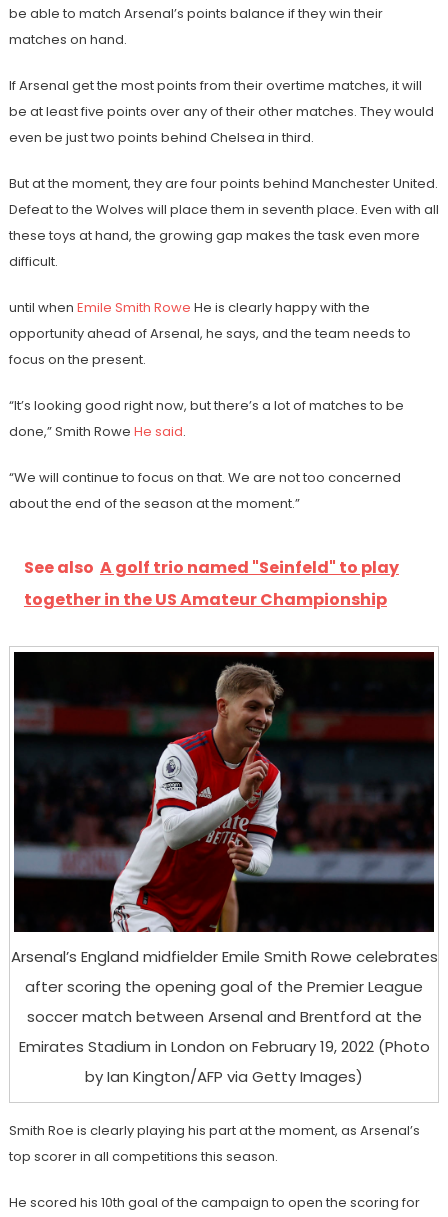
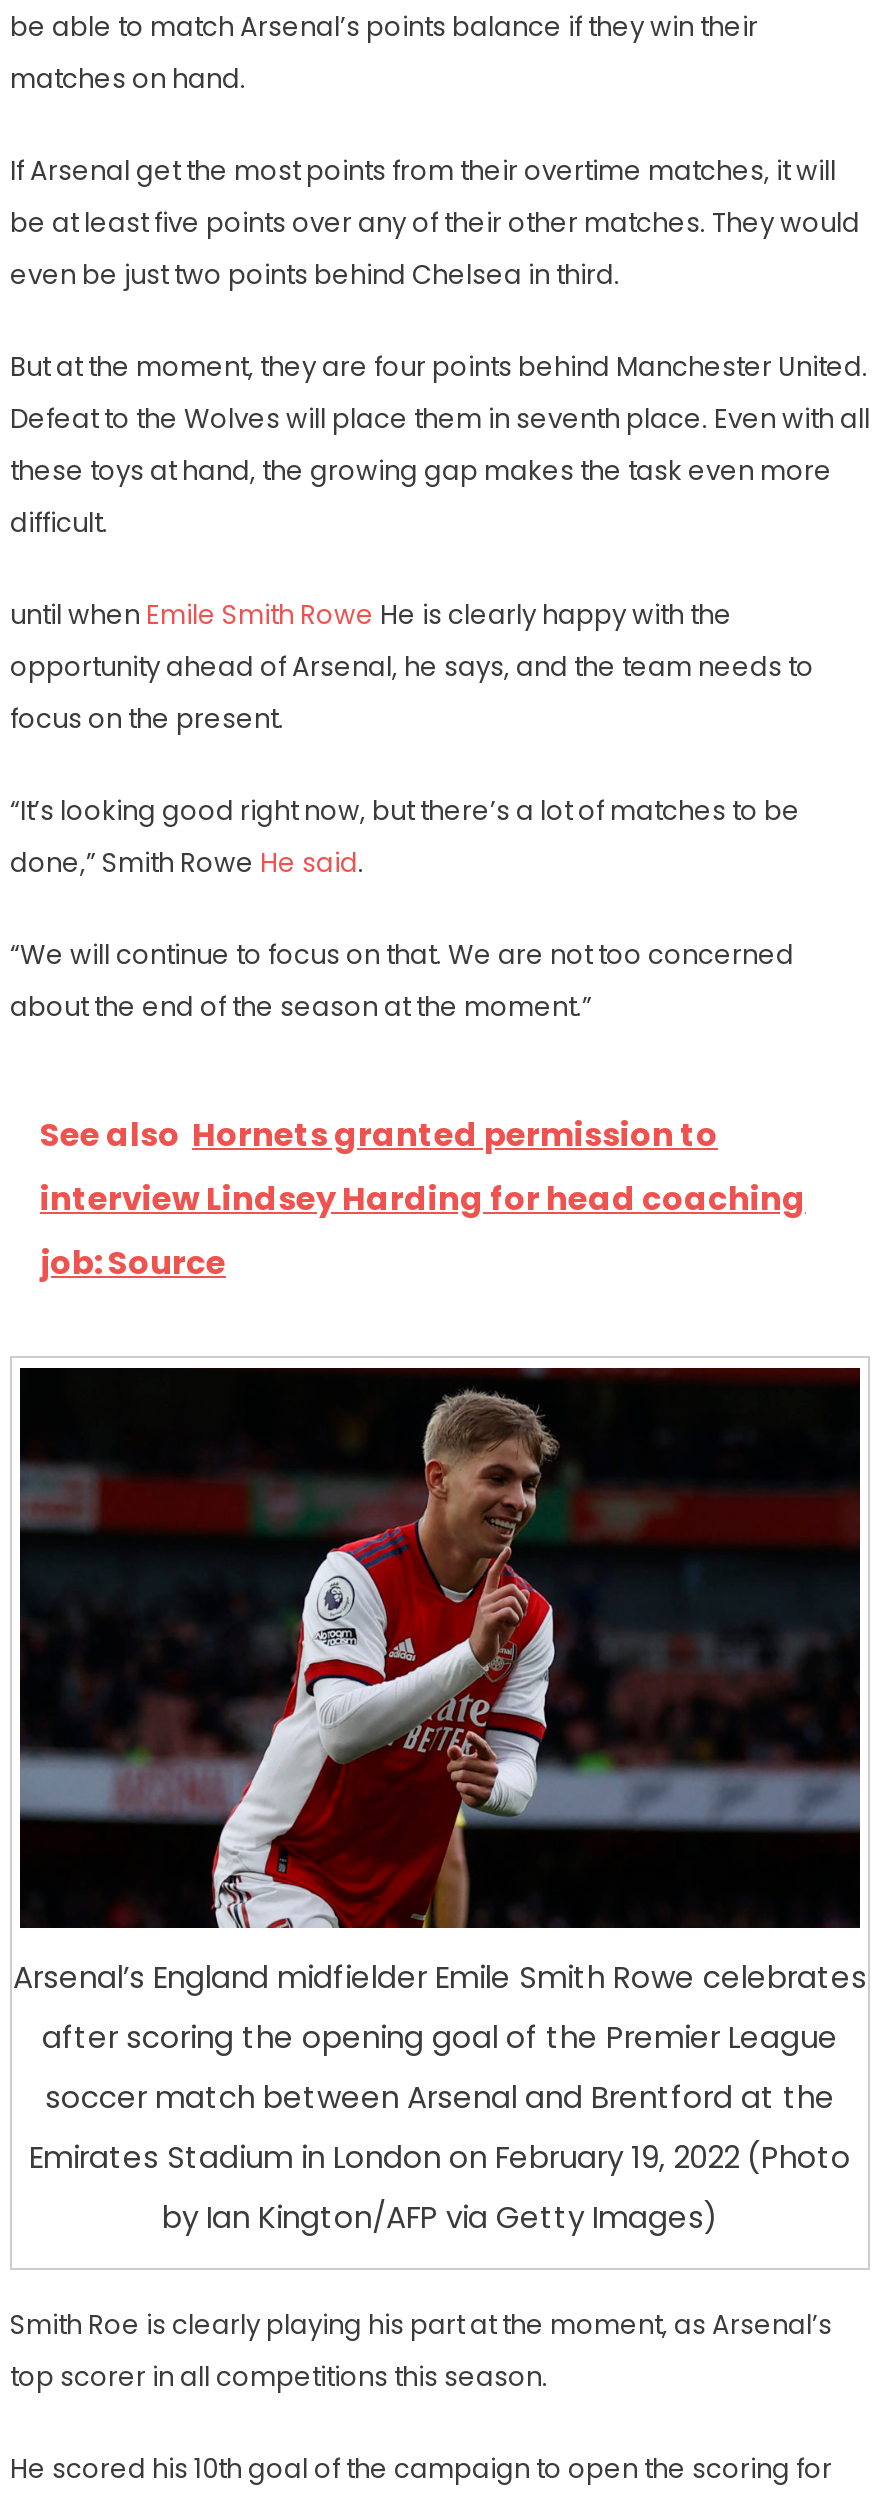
- See also A golf trio named "Seinfeld" to play
- together in the US Amateur Championship
+ See also Hornets granted permission to
+ interview Lindsey Harding for head coaching
+ job: Source
